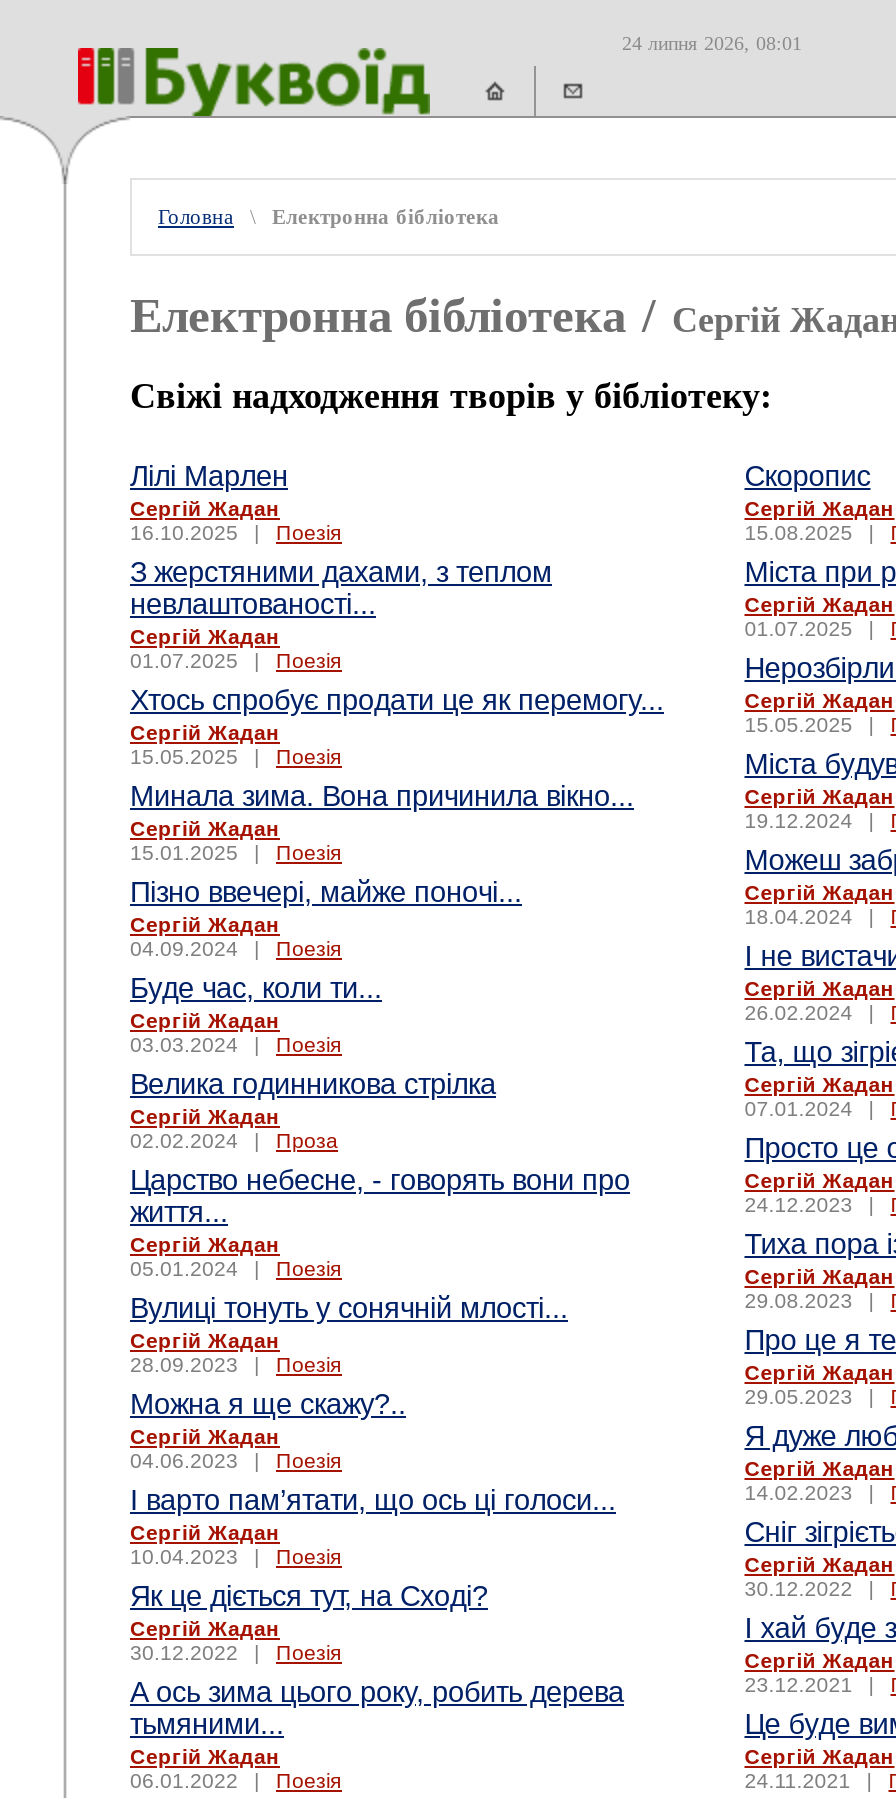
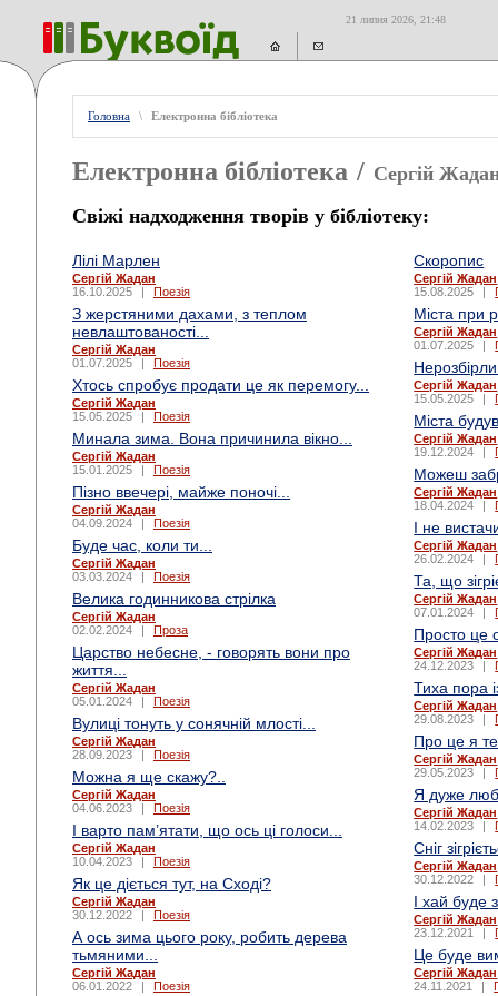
- 24 липня 2026, 08:01
+ 21 липня 2026, 21:48
